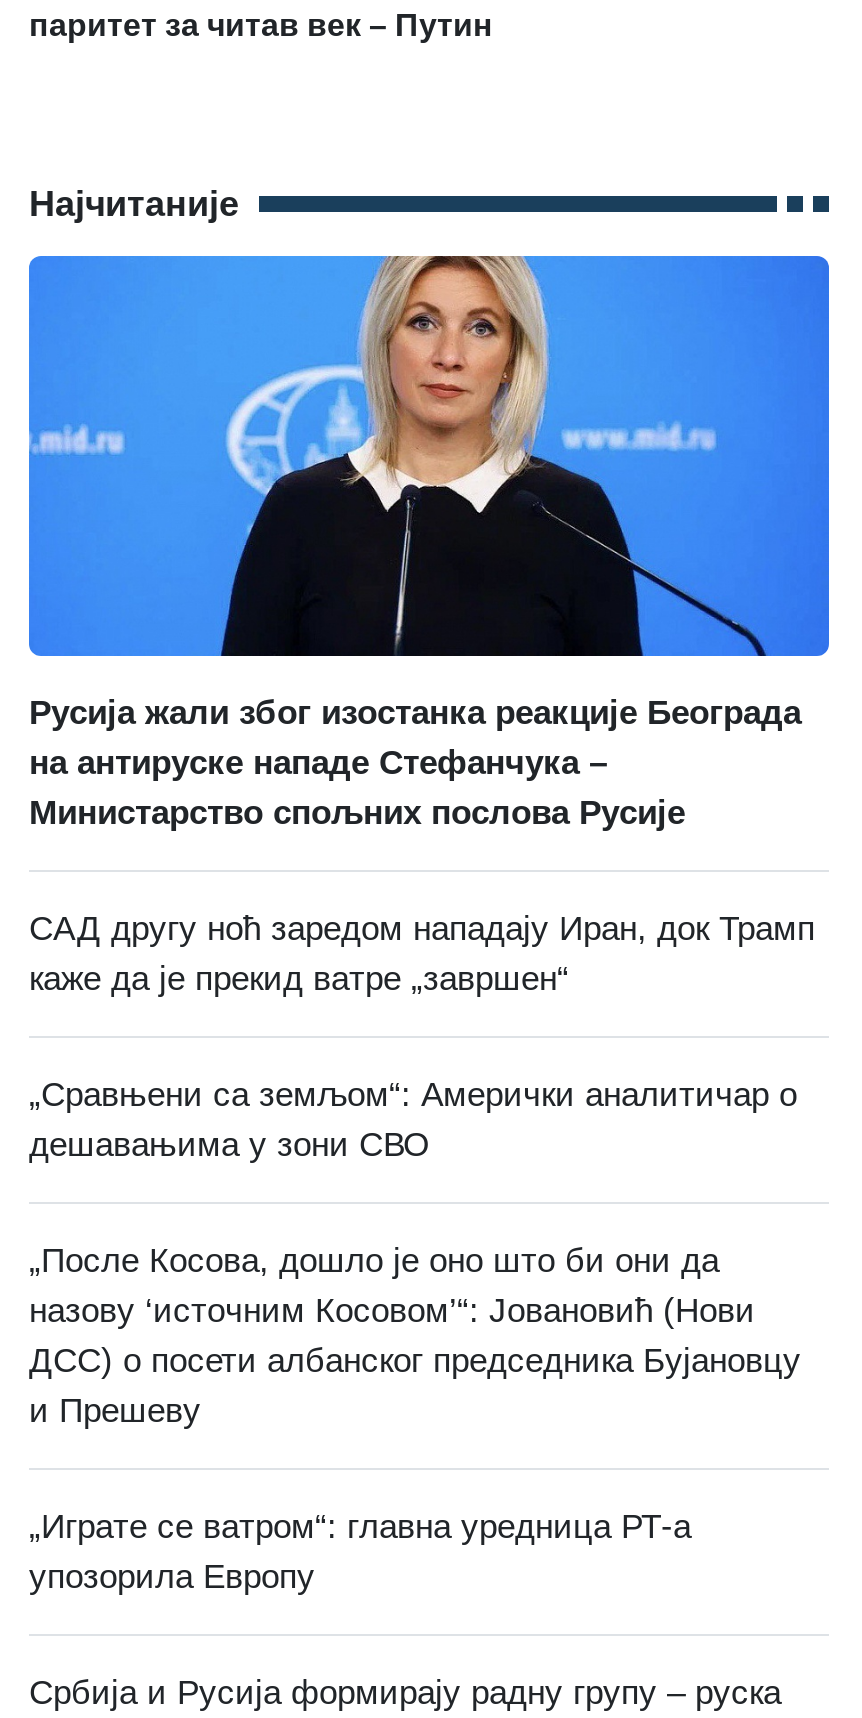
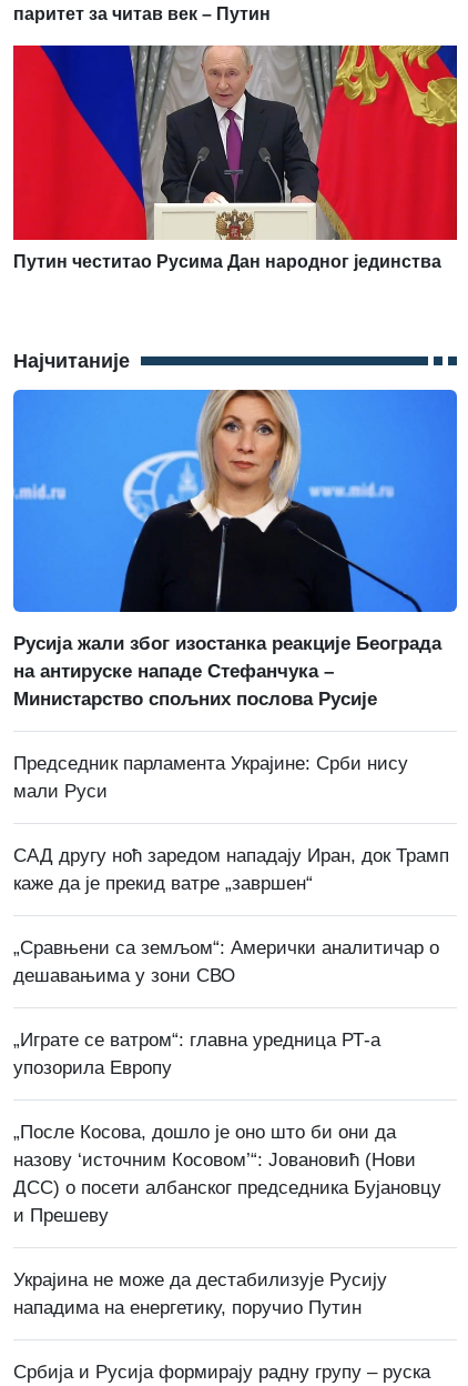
+ [image]
+ Путин честитао Русима Дан народног јединства

+ Председник парламента Украјине: Срби нису
+ мали Руси

+ Украјина не може да дестабилизује Русију
+ нападима на енергетику, поручио Путин

moved up: „Играте се ватром“: главна уредница РТ-а | упозорила Европу
